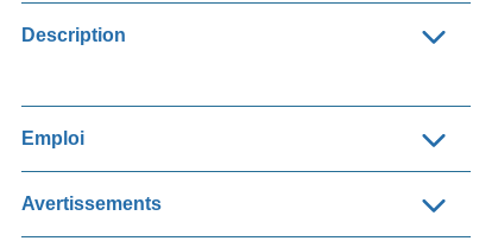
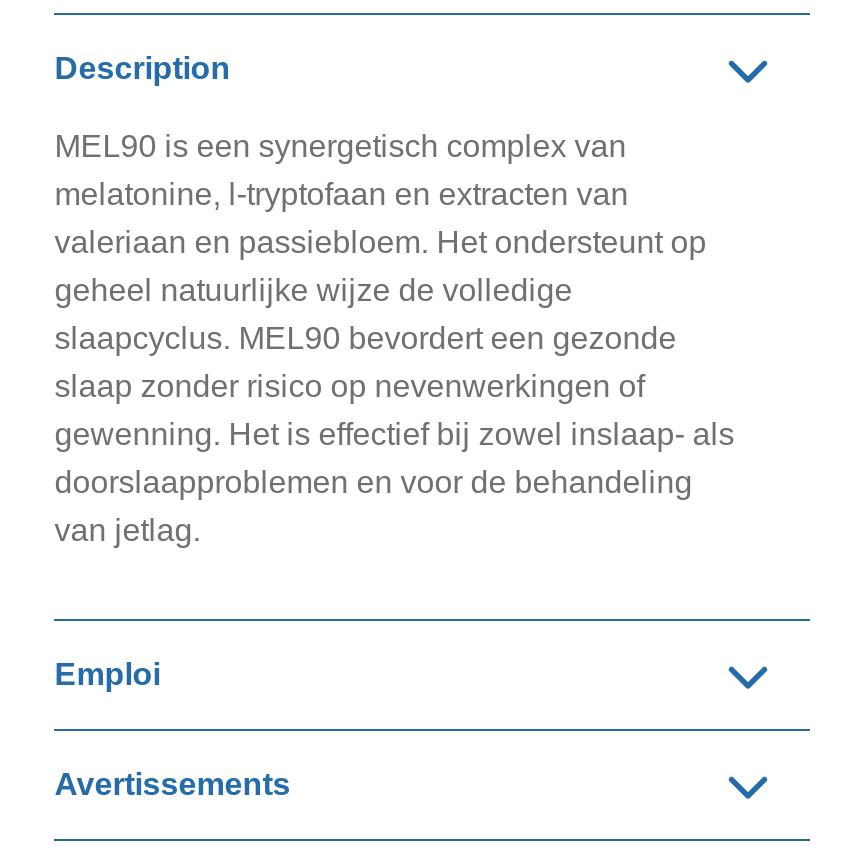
+ MEL90 is een synergetisch complex van
+ melatonine, l-tryptofaan en extracten van
+ valeriaan en passiebloem. Het ondersteunt op
+ geheel natuurlijke wijze de volledige
+ slaapcyclus. MEL90 bevordert een gezonde
+ slaap zonder risico op nevenwerkingen of
+ gewenning. Het is effectief bij zowel inslaap- als
+ doorslaapproblemen en voor de behandeling
+ van jetlag.
